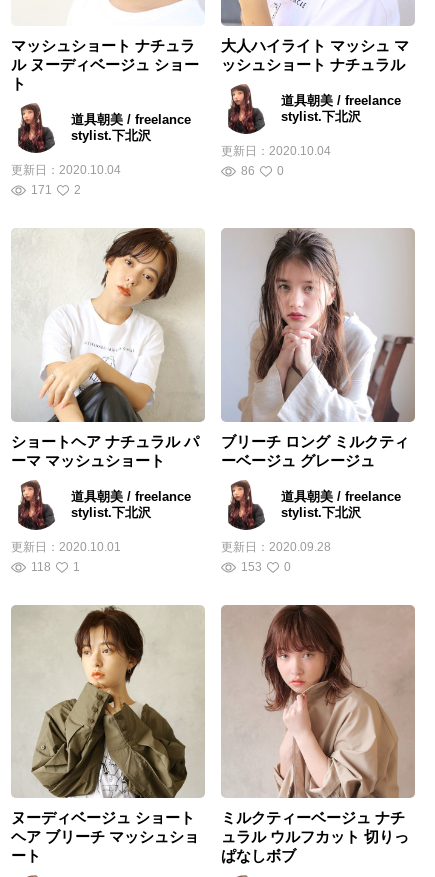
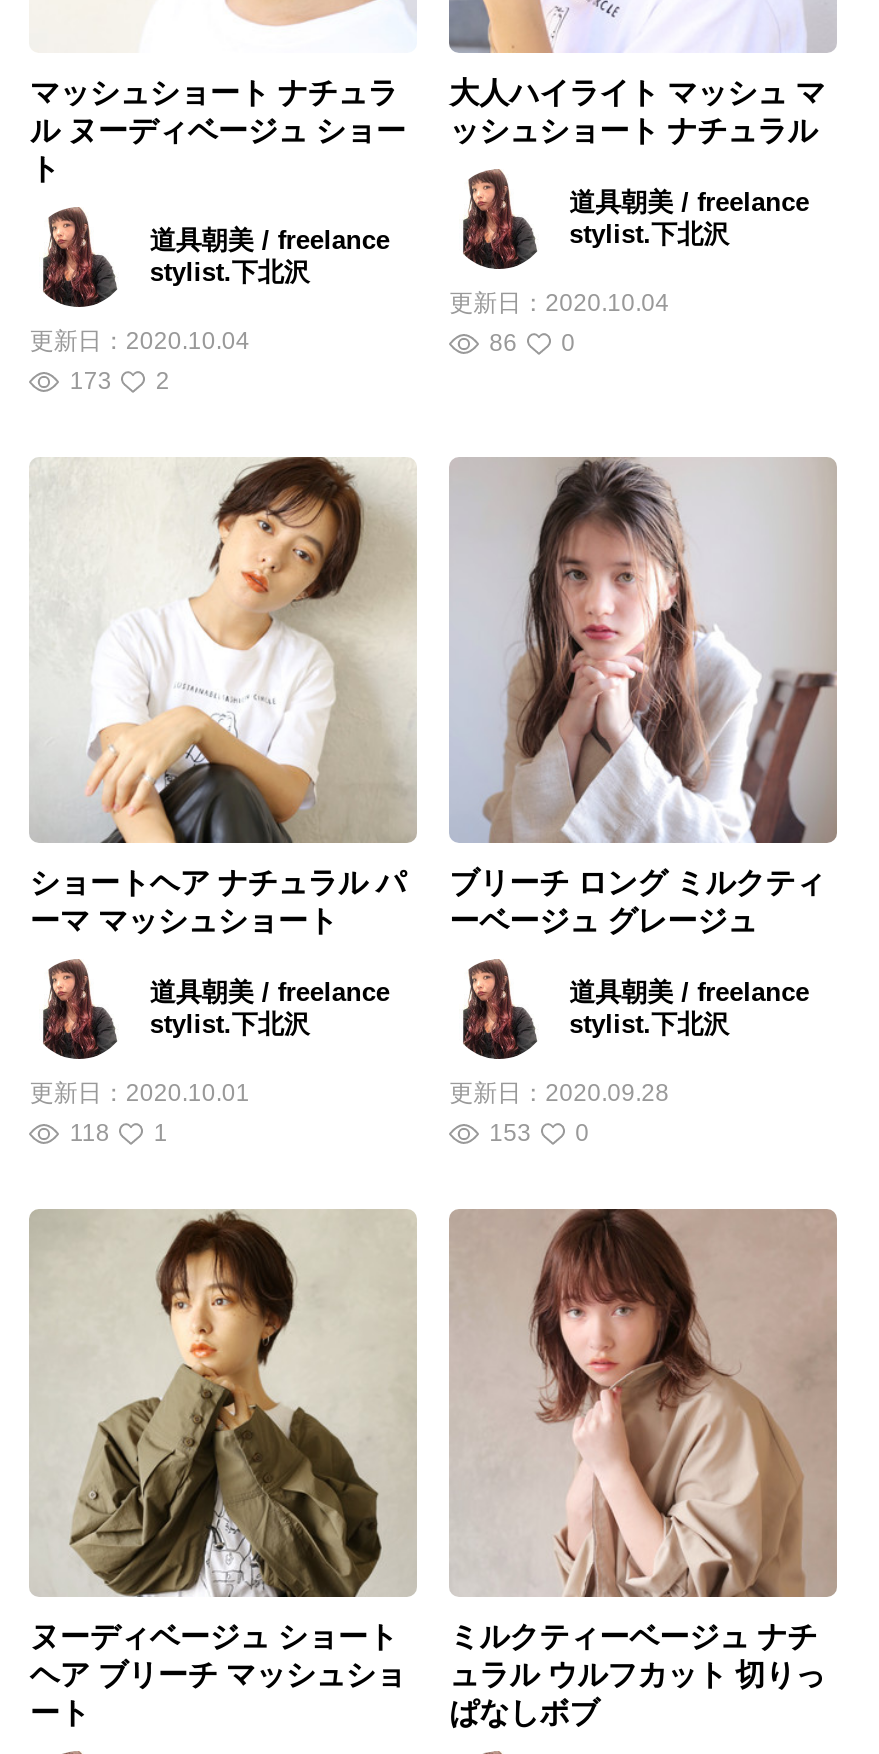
- 171 2
+ 173 2
